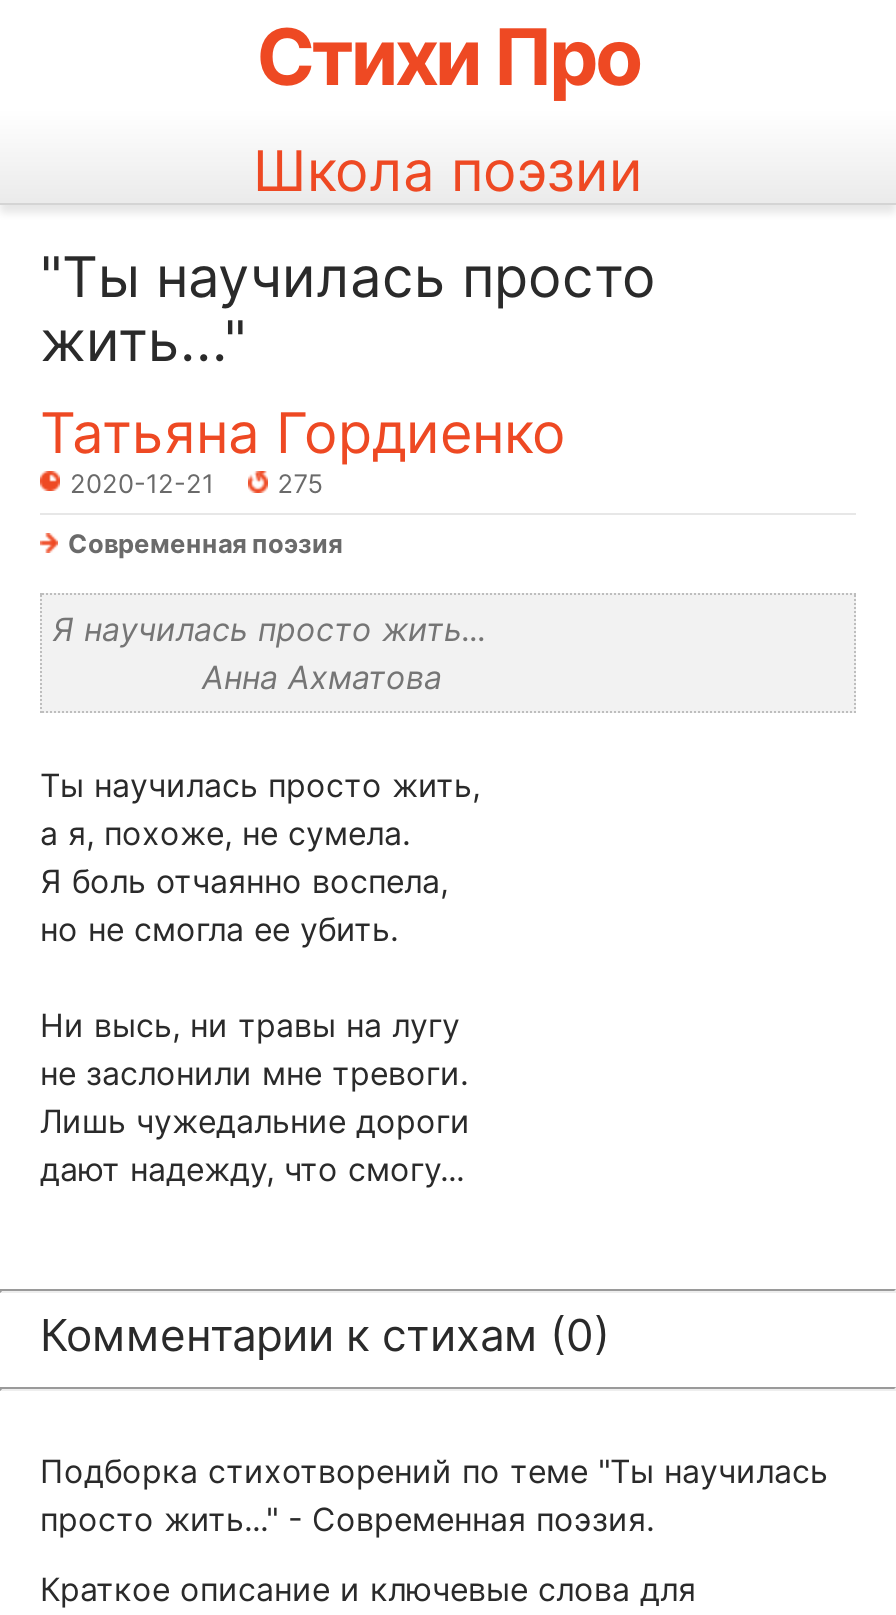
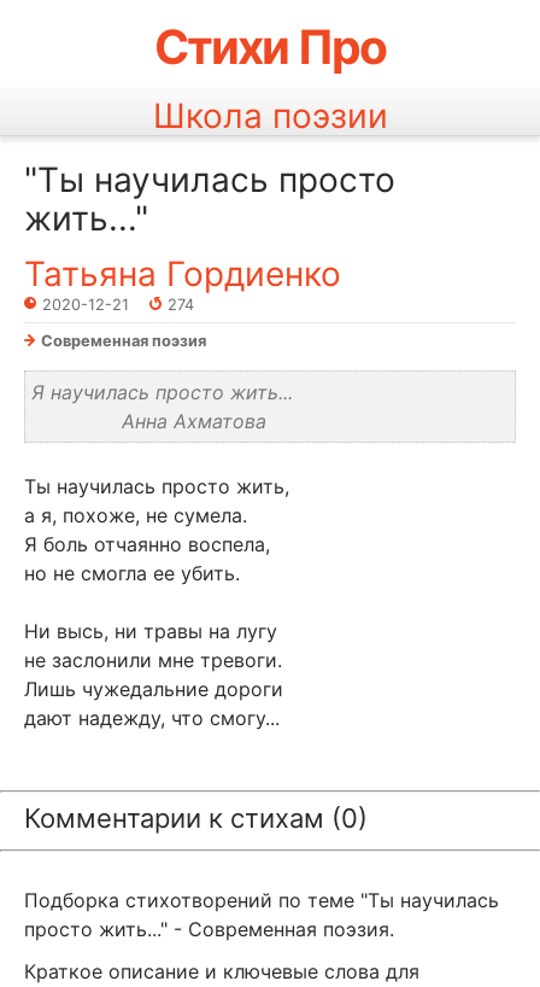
- 275
+ 274
